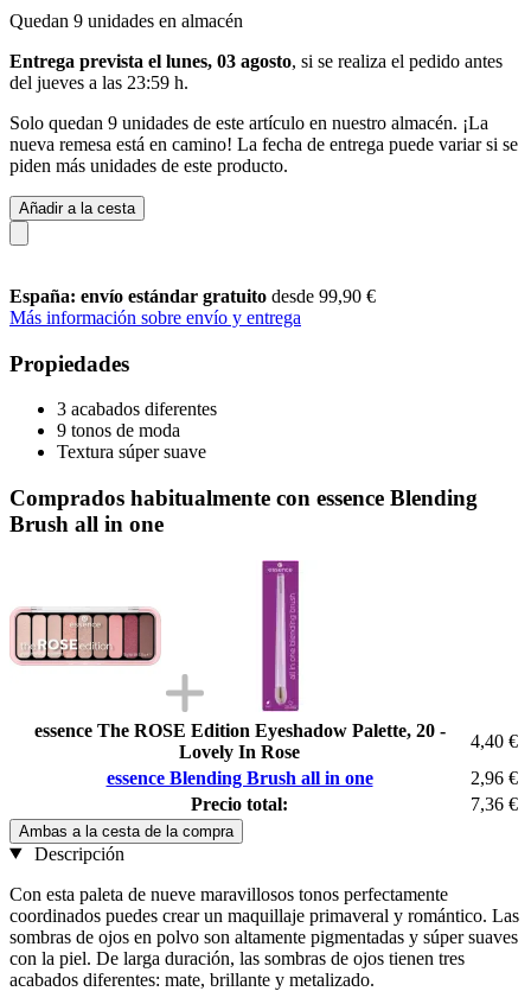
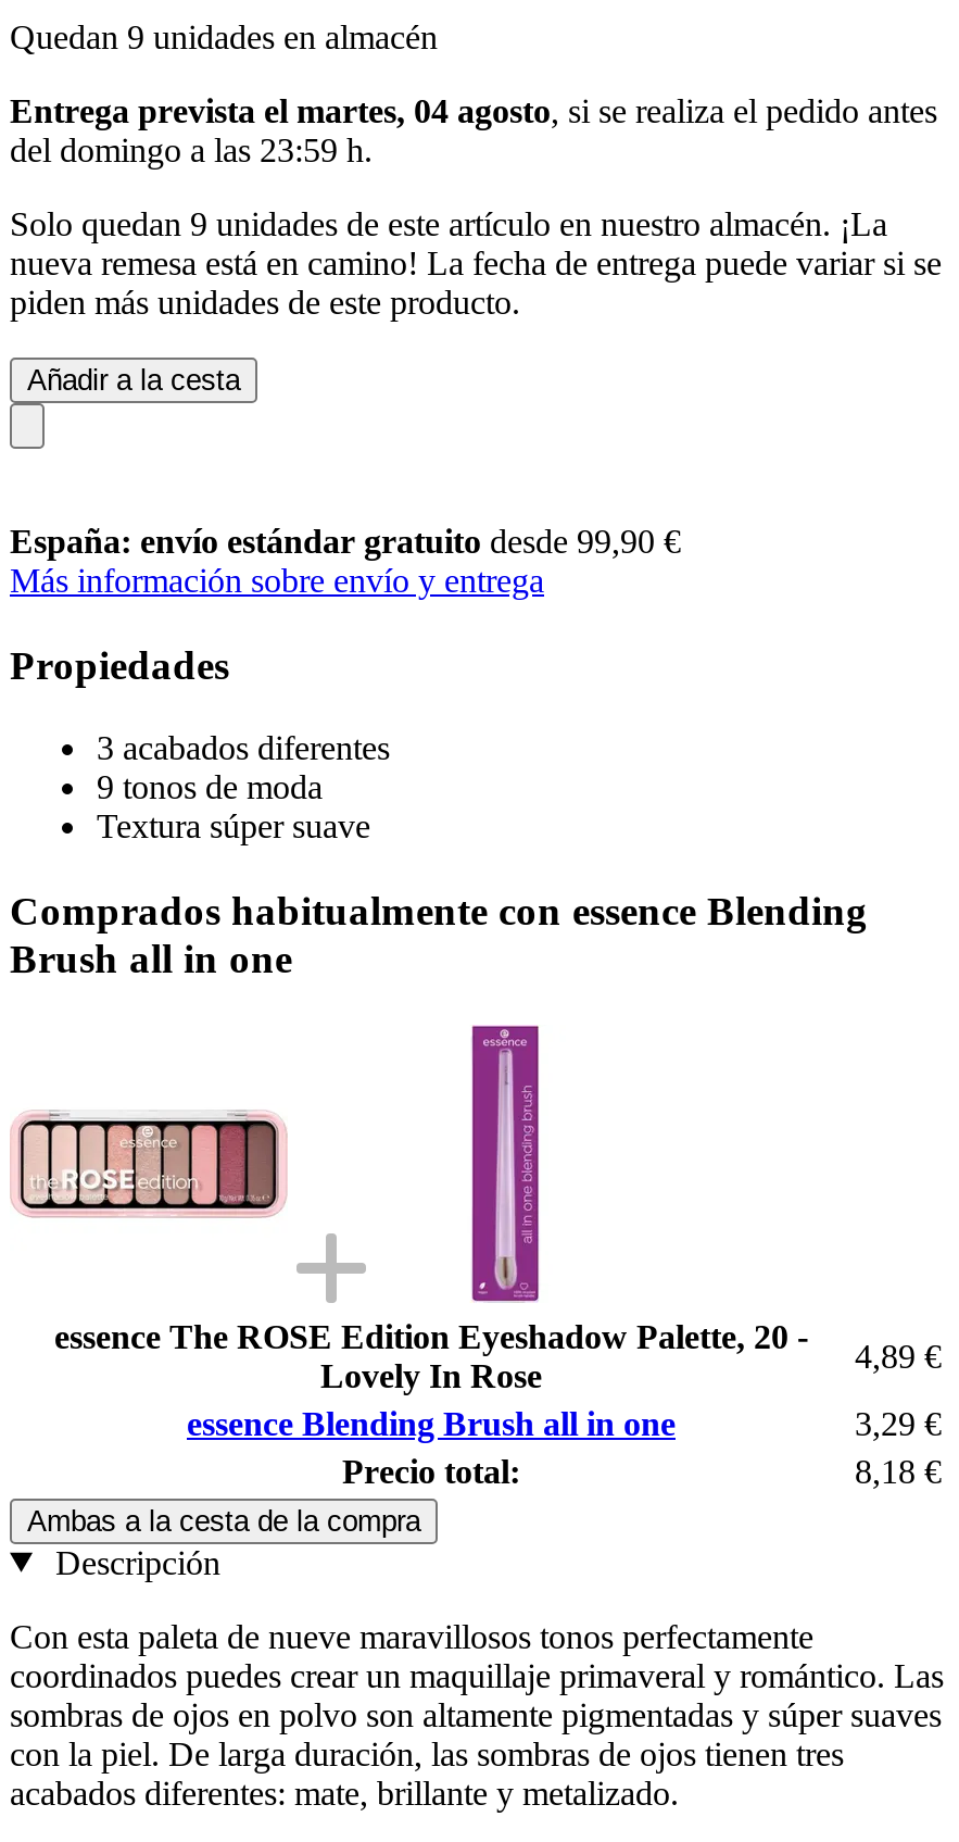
- Entrega prevista el lunes, 03 agosto, si se realiza el pedido antes
+ Entrega prevista el martes, 04 agosto, si se realiza el pedido antes

- del jueves a las 23:59 h.
+ del domingo a las 23:59 h.

- 4,40 €
+ 4,89 €

- 2,96 €
+ 3,29 €

- 7,36 €
+ 8,18 €
